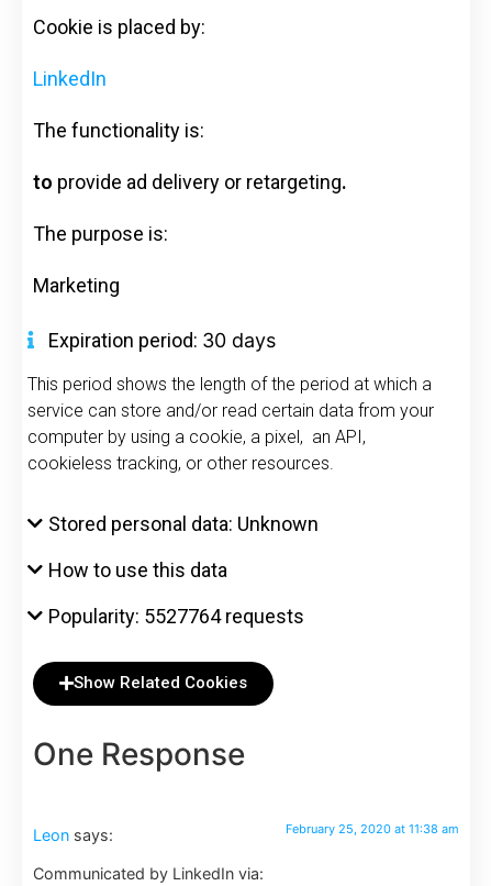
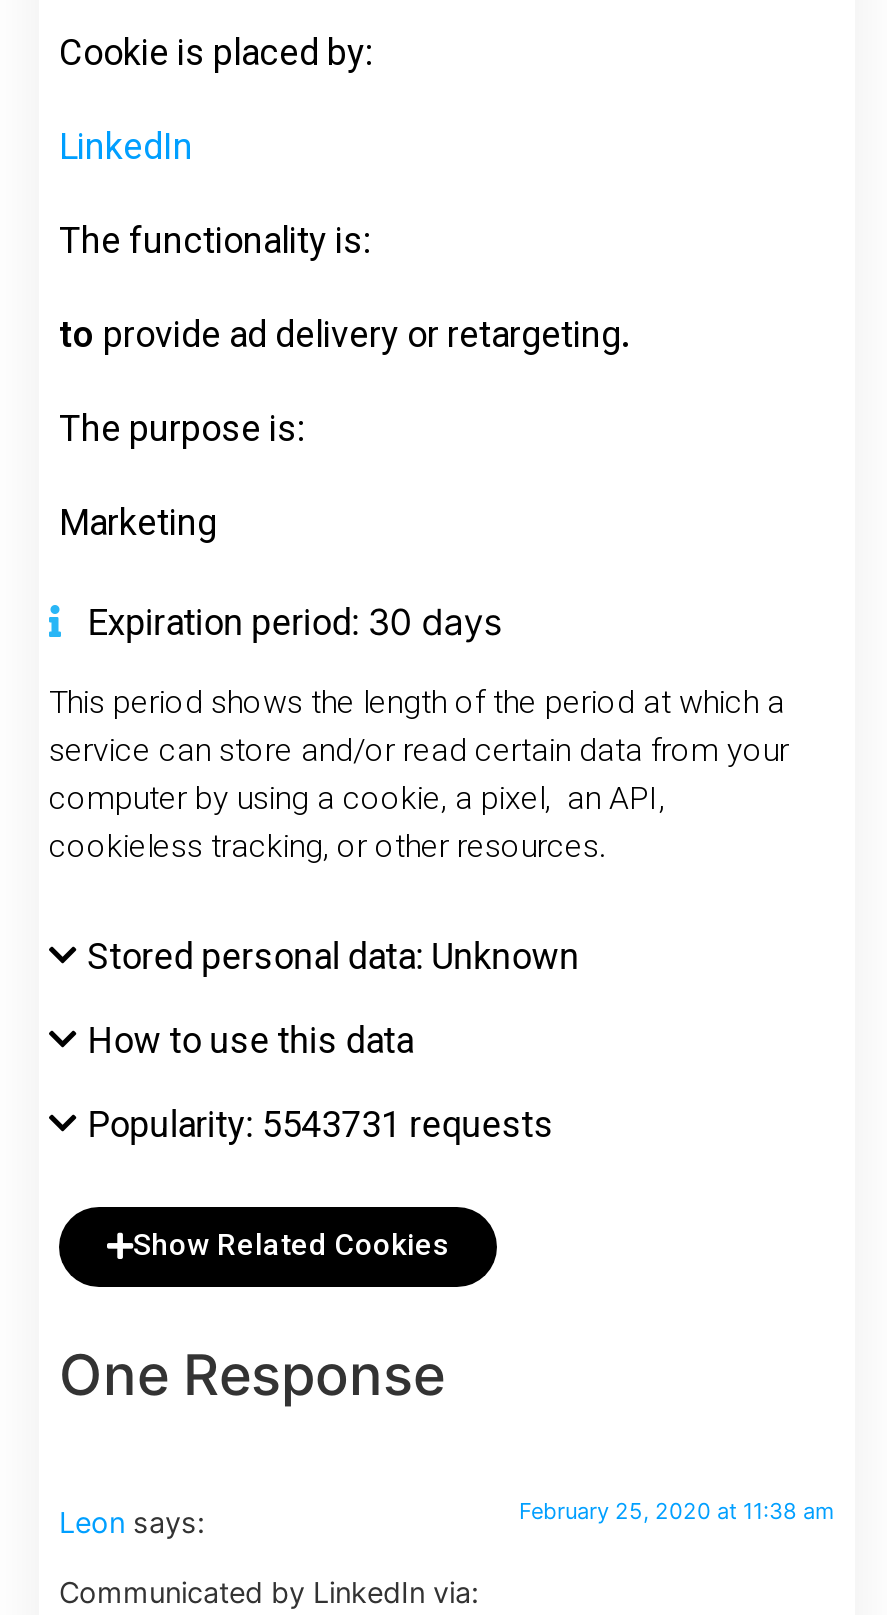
- Popularity: 5527764 requests
+ Popularity: 5543731 requests
